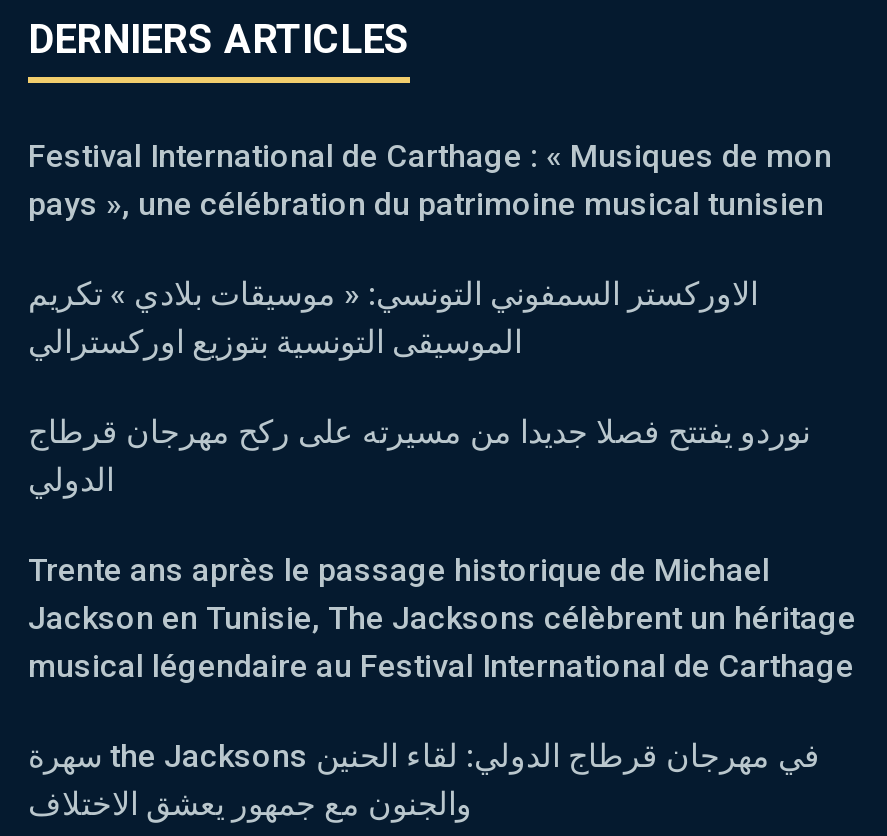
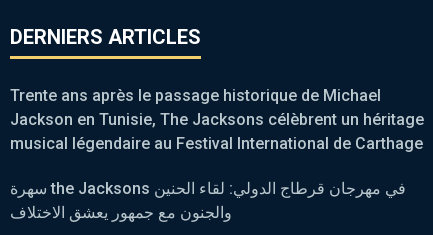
- Festival International de Carthage : « Musiques de mon
- pays », une célébration du patrimoine musical tunisien
- الاوركستر السمفوني التونسي: « موسيقات بلادي » تكريم
- الموسيقى التونسية بتوزيع اوركسترالي
- نوردو يفتتح فصلا جديدا من مسيرته على ركح مهرجان قرطاج
- الدولي
